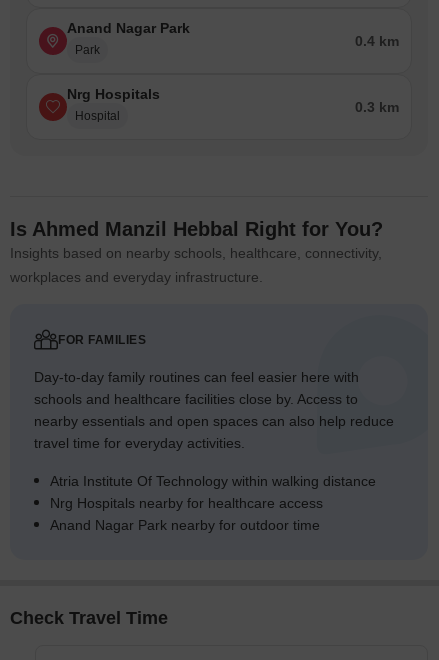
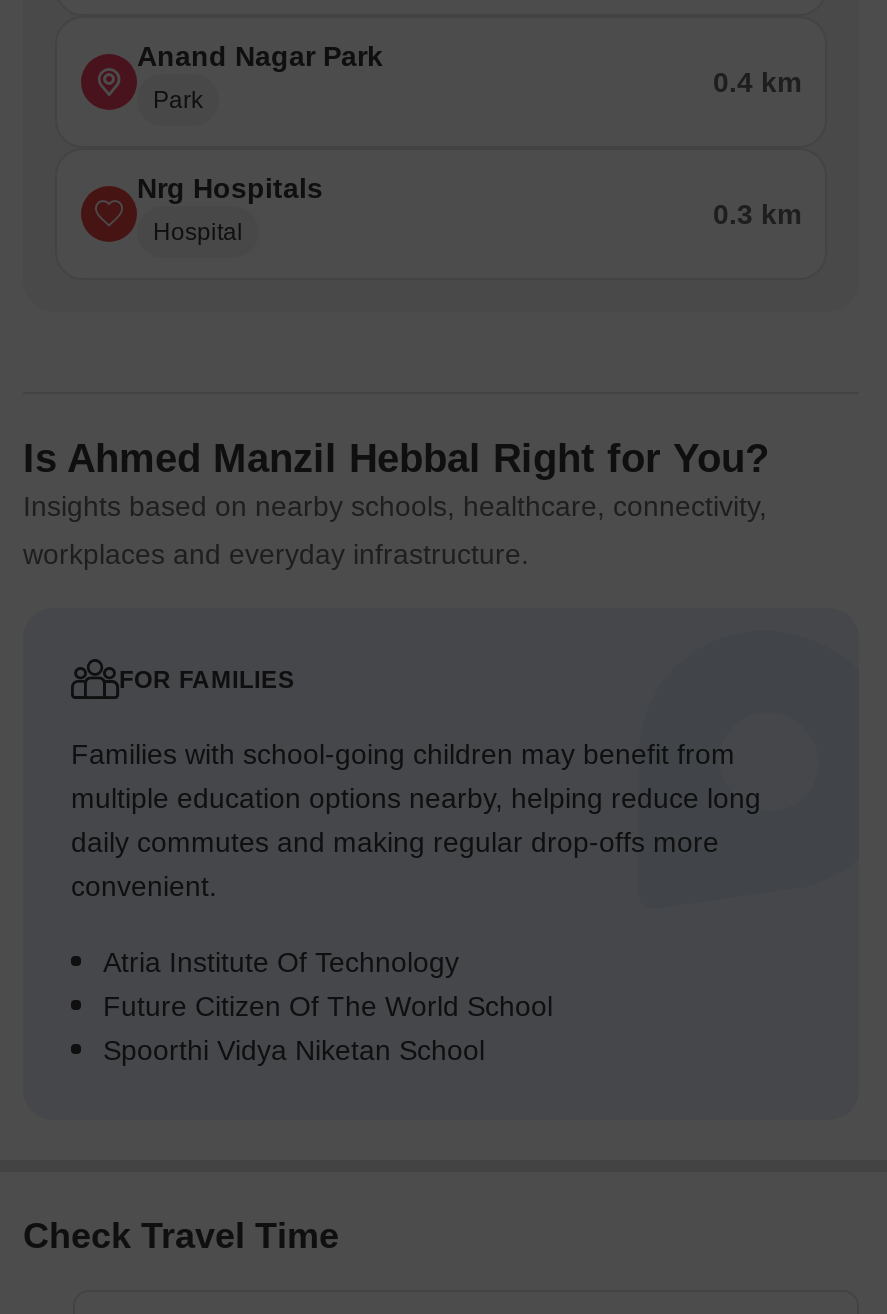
- Day-to-day family routines can feel easier here with
- schools and healthcare facilities close by. Access to
- nearby essentials and open spaces can also help reduce
- travel time for everyday activities.
+ Families with school-going children may benefit from
+ multiple education options nearby, helping reduce long
+ daily commutes and making regular drop-offs more
+ convenient.

- Atria Institute Of Technology within walking distance
- Nrg Hospitals nearby for healthcare access
- Anand Nagar Park nearby for outdoor time
+ Atria Institute Of Technology
+ Future Citizen Of The World School
+ Spoorthi Vidya Niketan School
